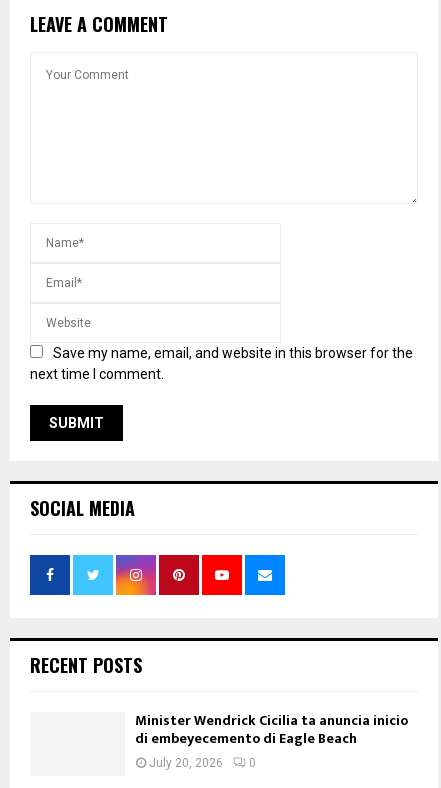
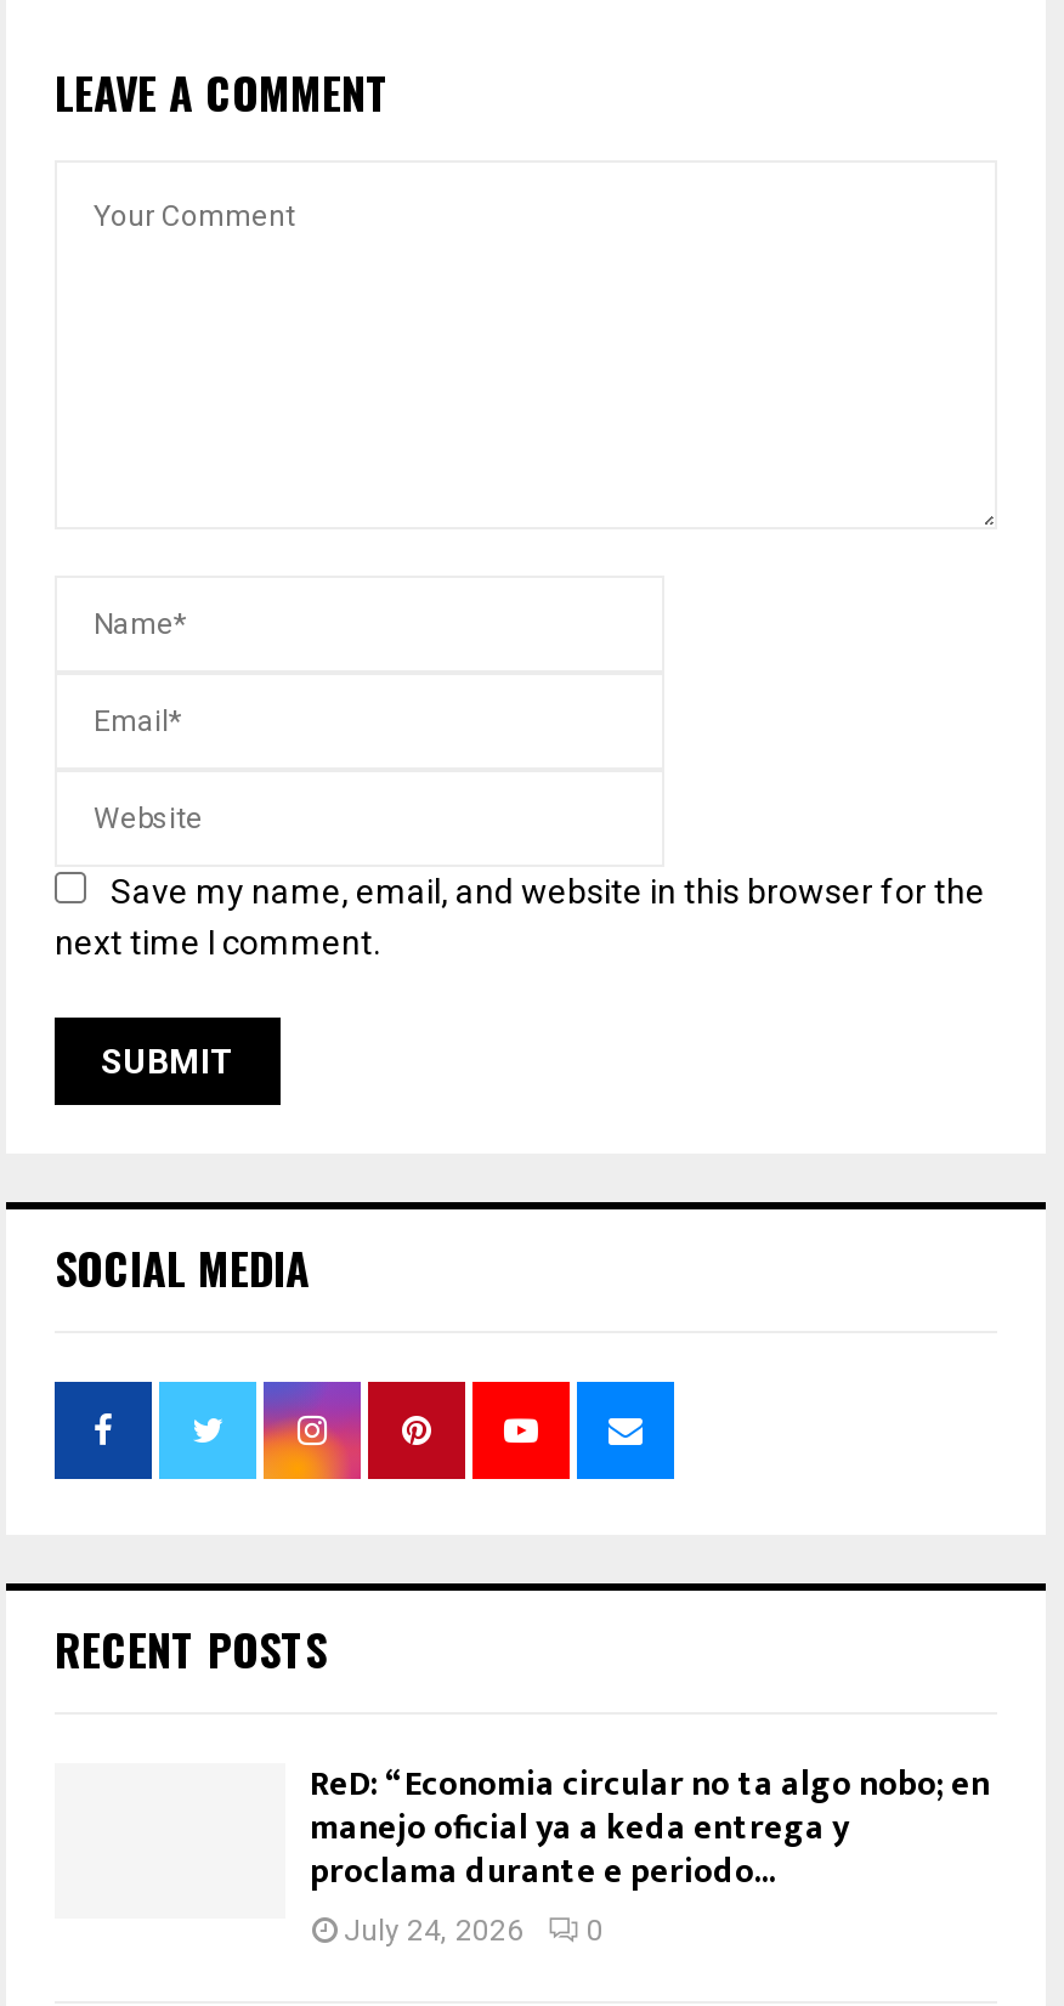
- Minister Wendrick Cicilia ta anuncia inicio
- di embeyecemento di Eagle Beach
- July 20, 2026
+ ReD: “ Economia circular no ta algo nobo; en
+ manejo oficial ya a keda entrega y
+ proclama durante e periodo...
+ July 24, 2026
